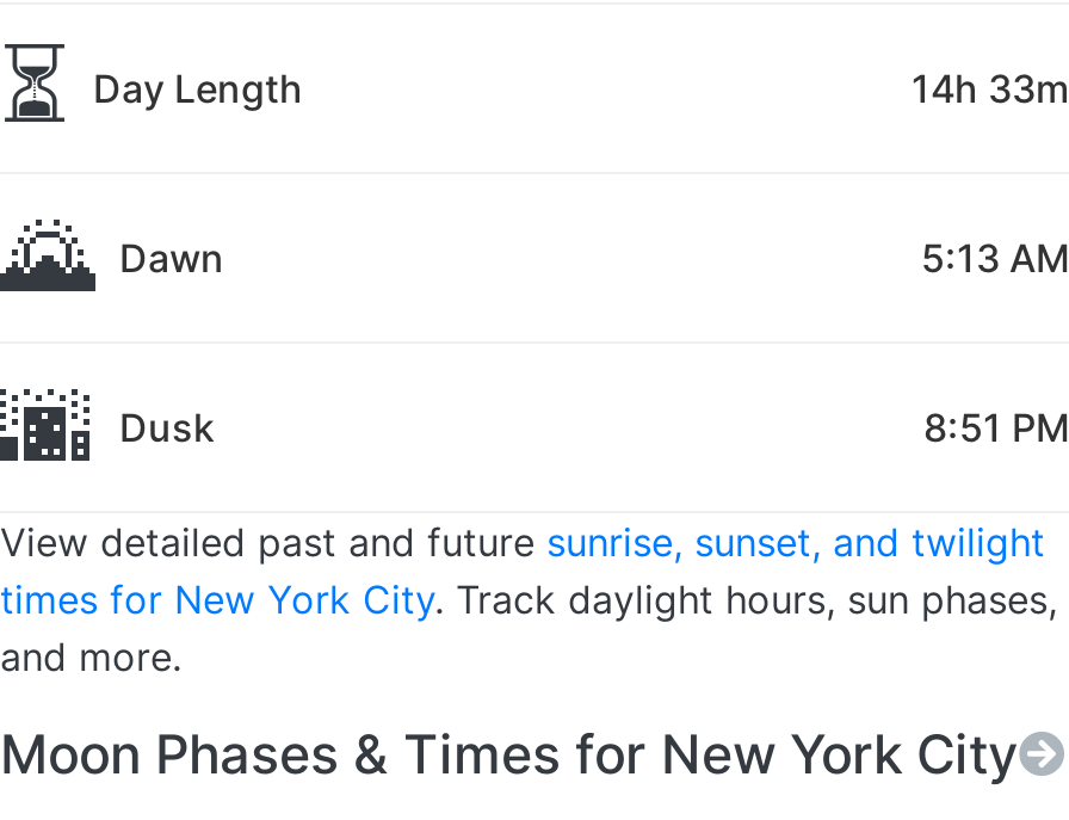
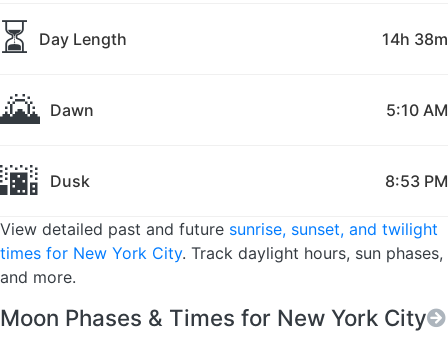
- 14h 33m
+ 14h 38m

- 5:13 AM
+ 5:10 AM

- 8:51 PM
+ 8:53 PM
